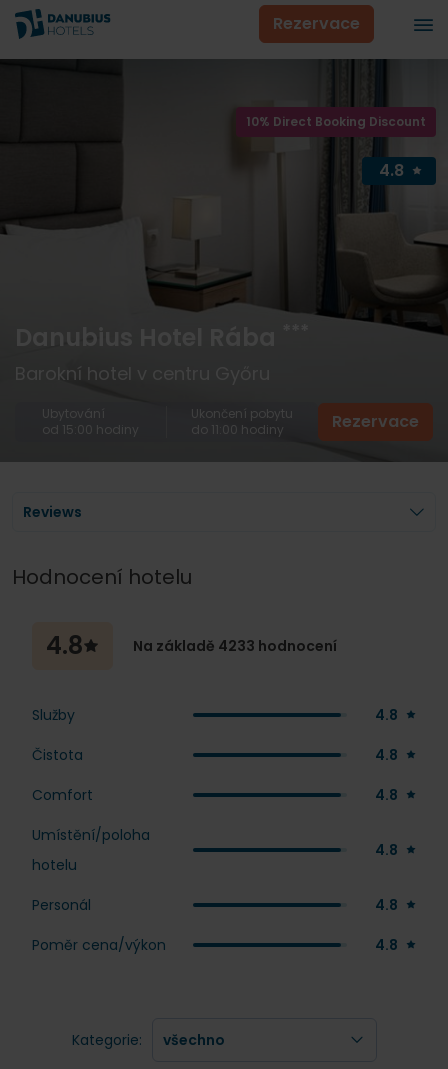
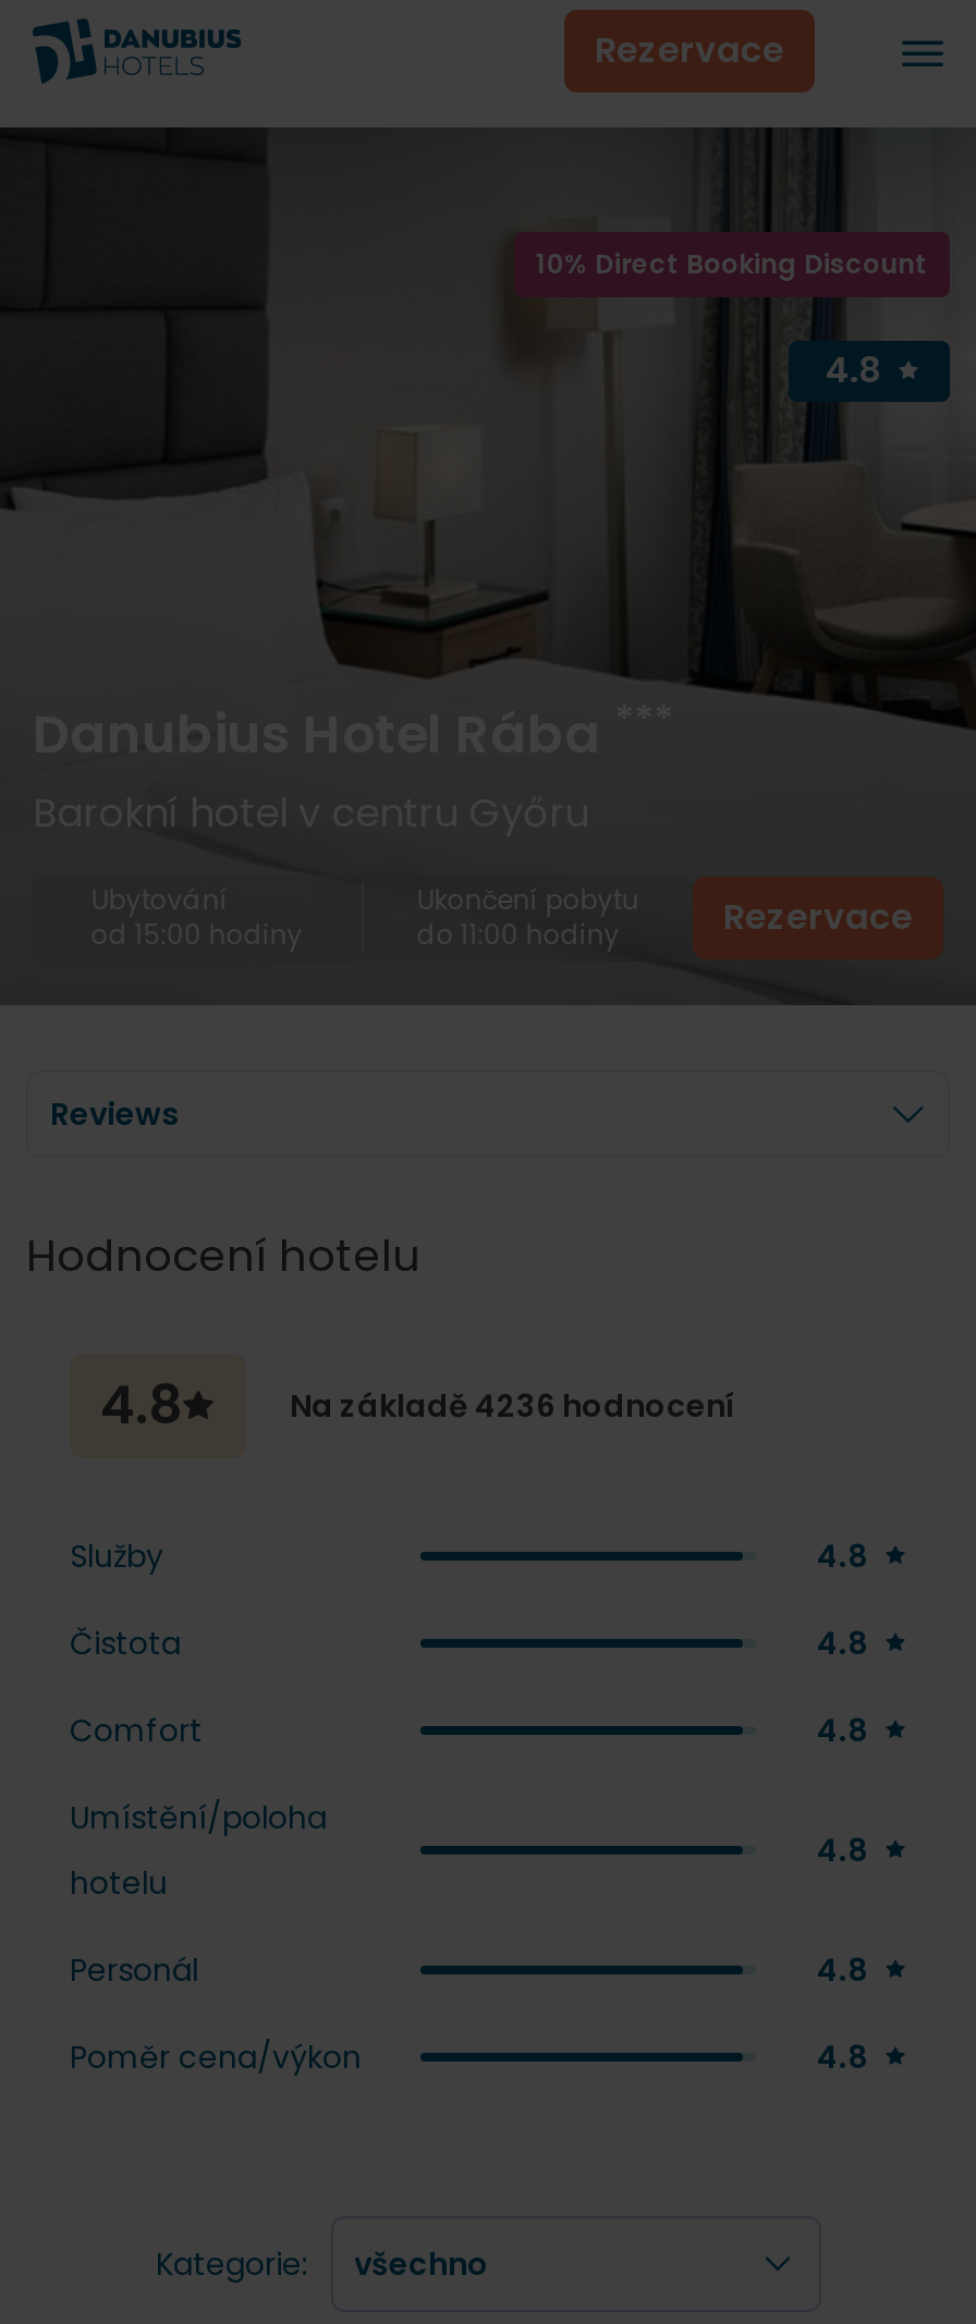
- Na základě 4233 hodnocení
+ Na základě 4236 hodnocení
